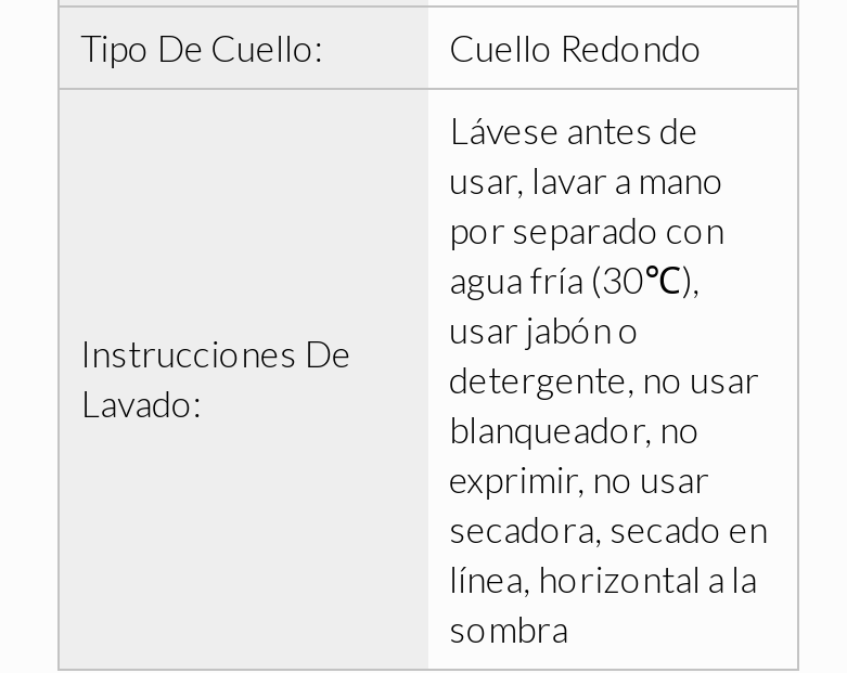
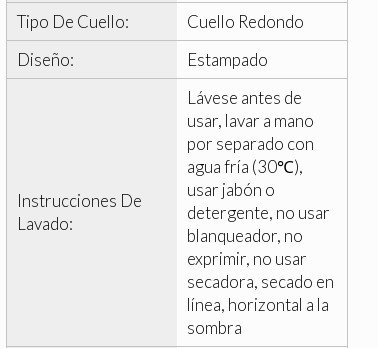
+ Diseño:
+ Estampado
